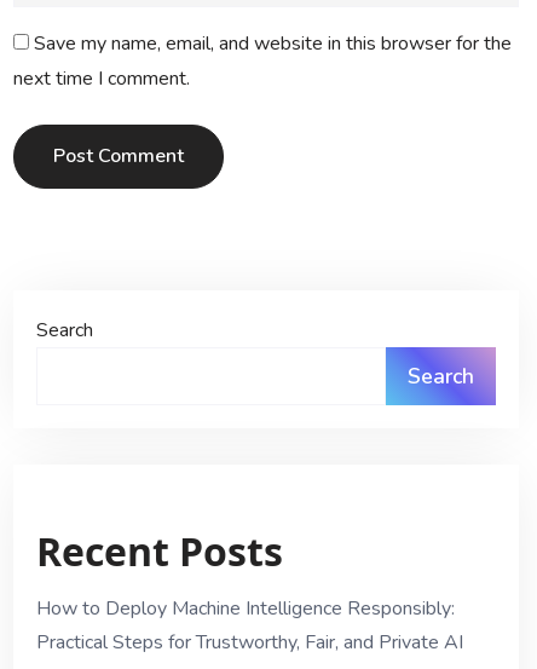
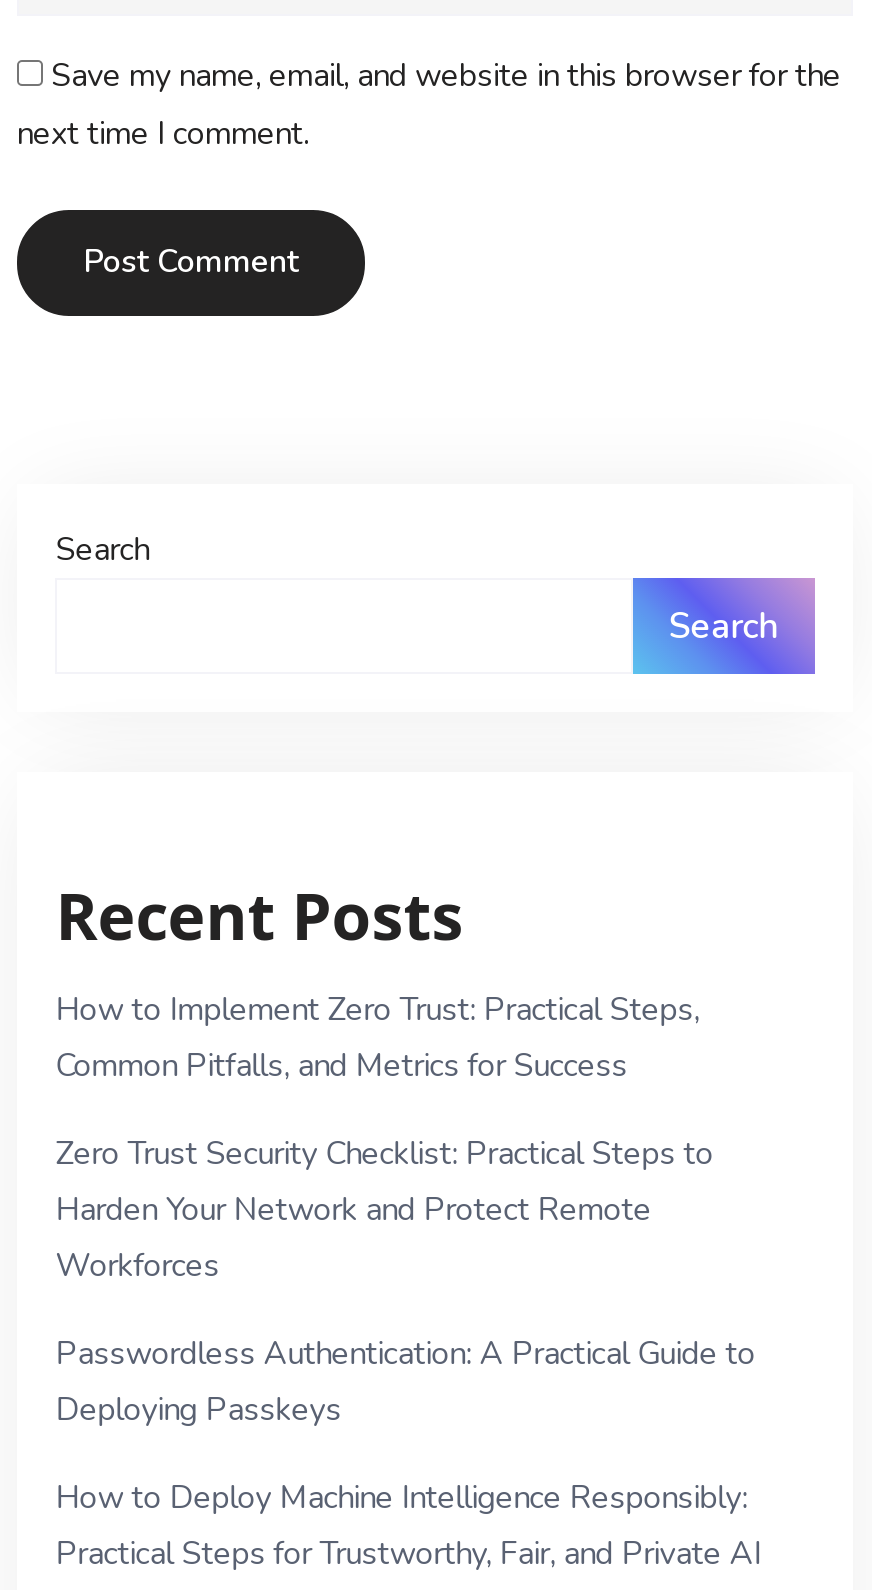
+ How to Implement Zero Trust: Practical Steps,
+ Common Pitfalls, and Metrics for Success
+ Zero Trust Security Checklist: Practical Steps to
+ Harden Your Network and Protect Remote
+ Workforces
+ Passwordless Authentication: A Practical Guide to
+ Deploying Passkeys
